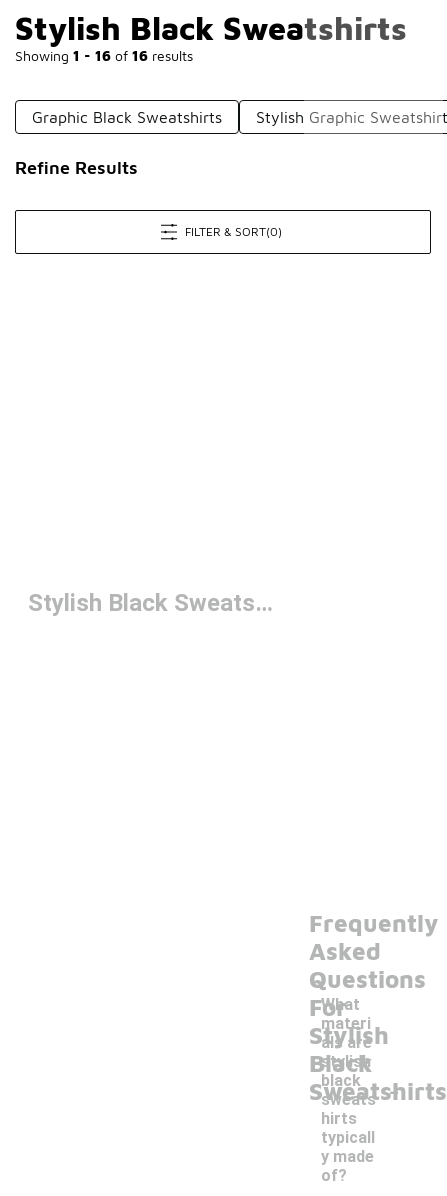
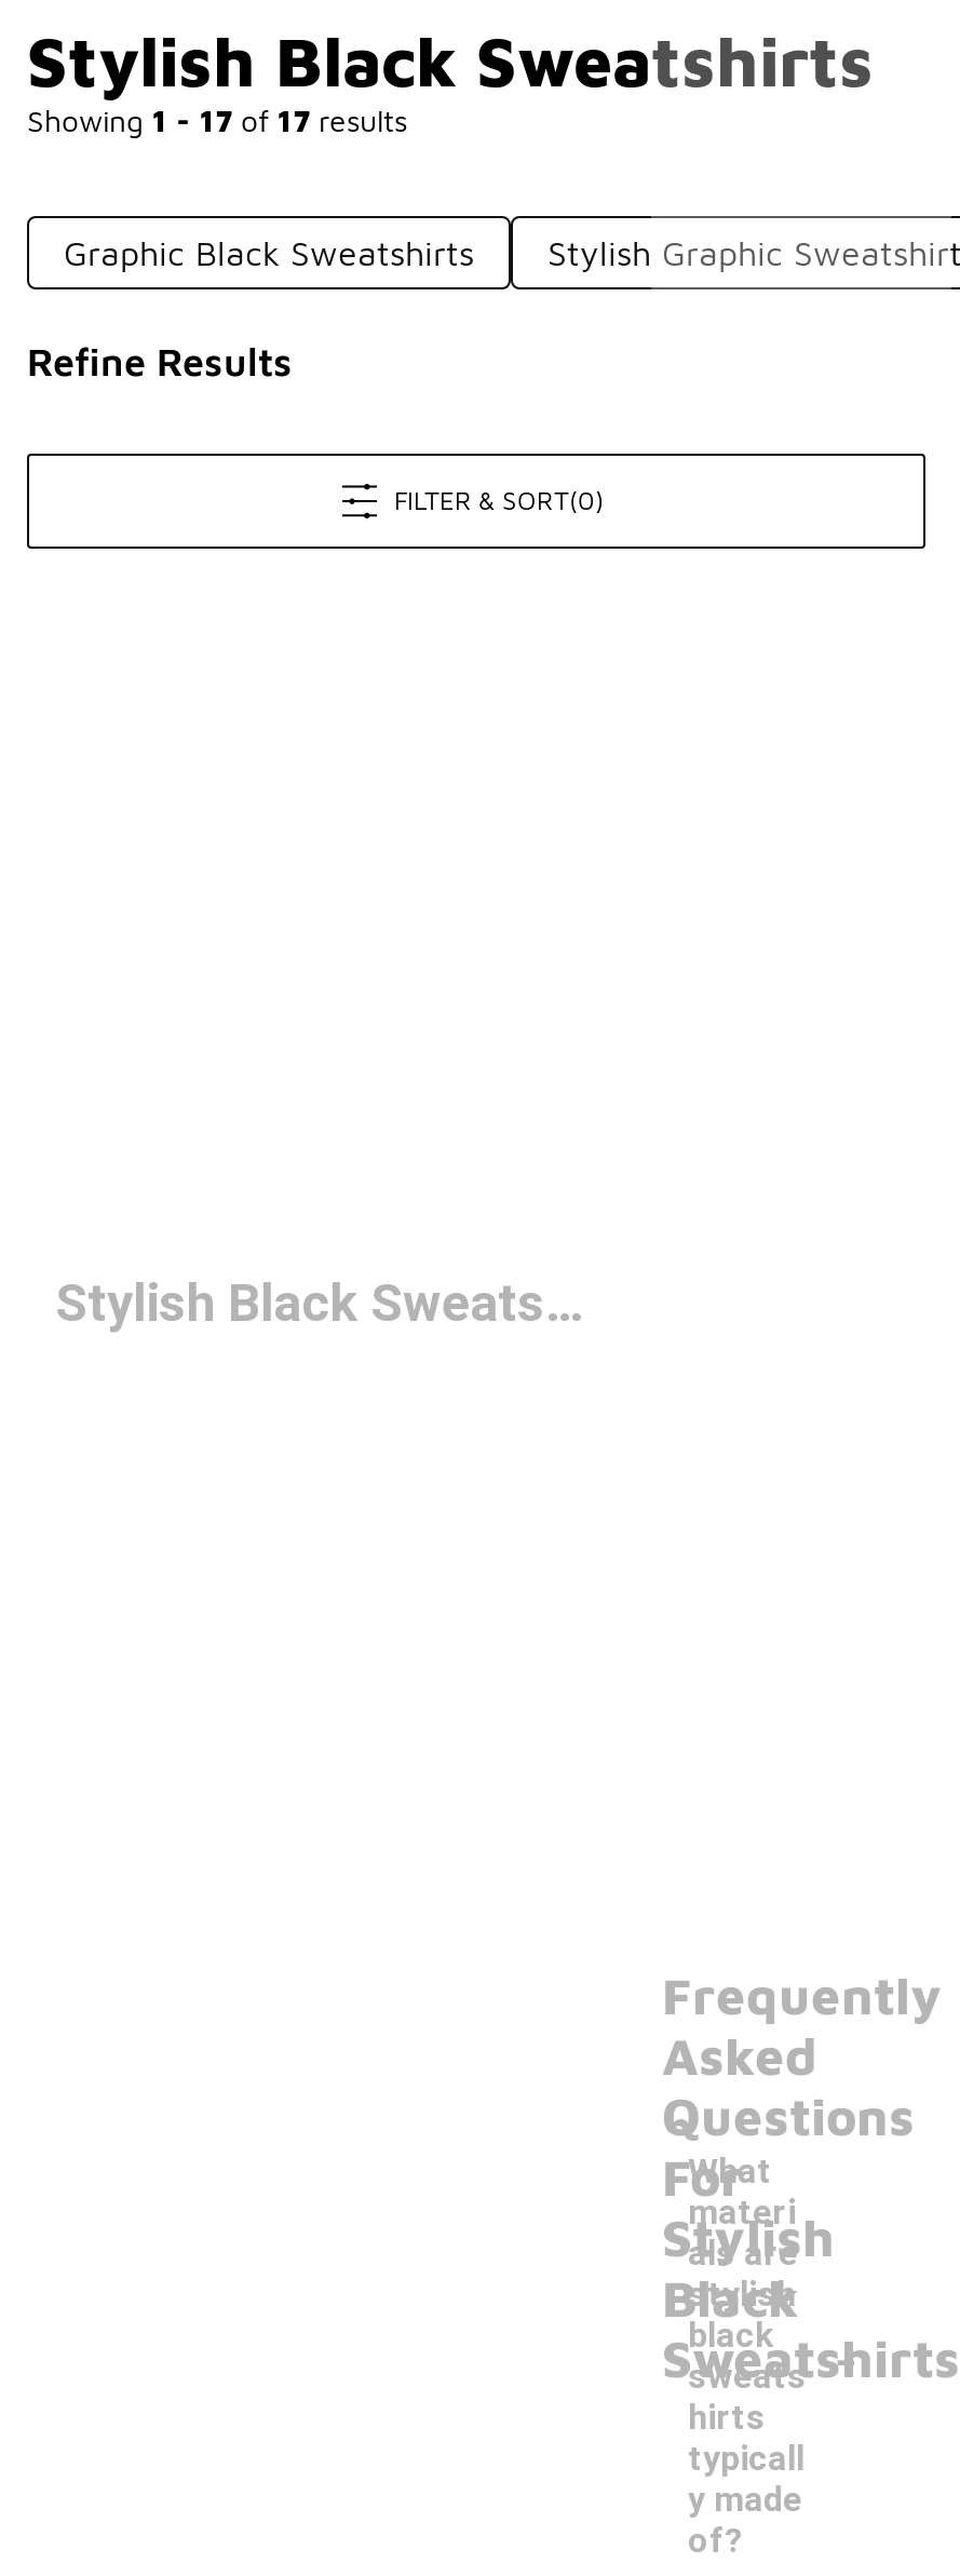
- Showing 1 - 16 of 16 results
+ Showing 1 - 17 of 17 results
